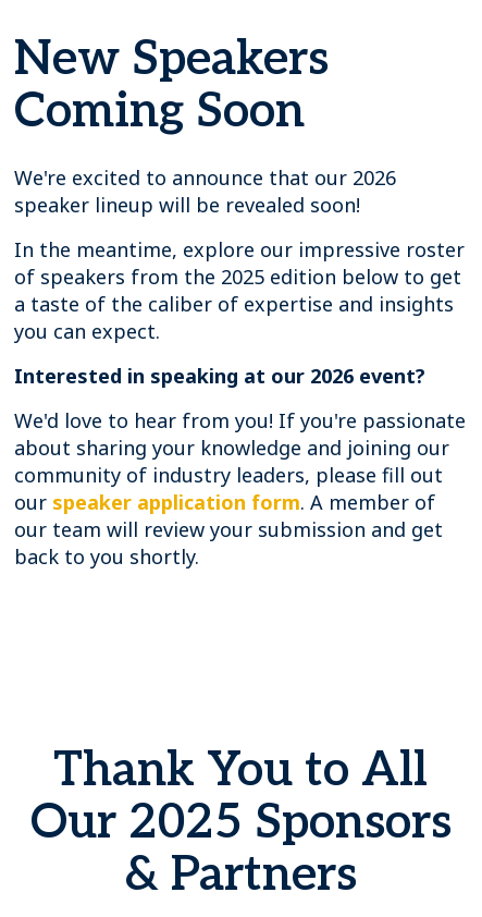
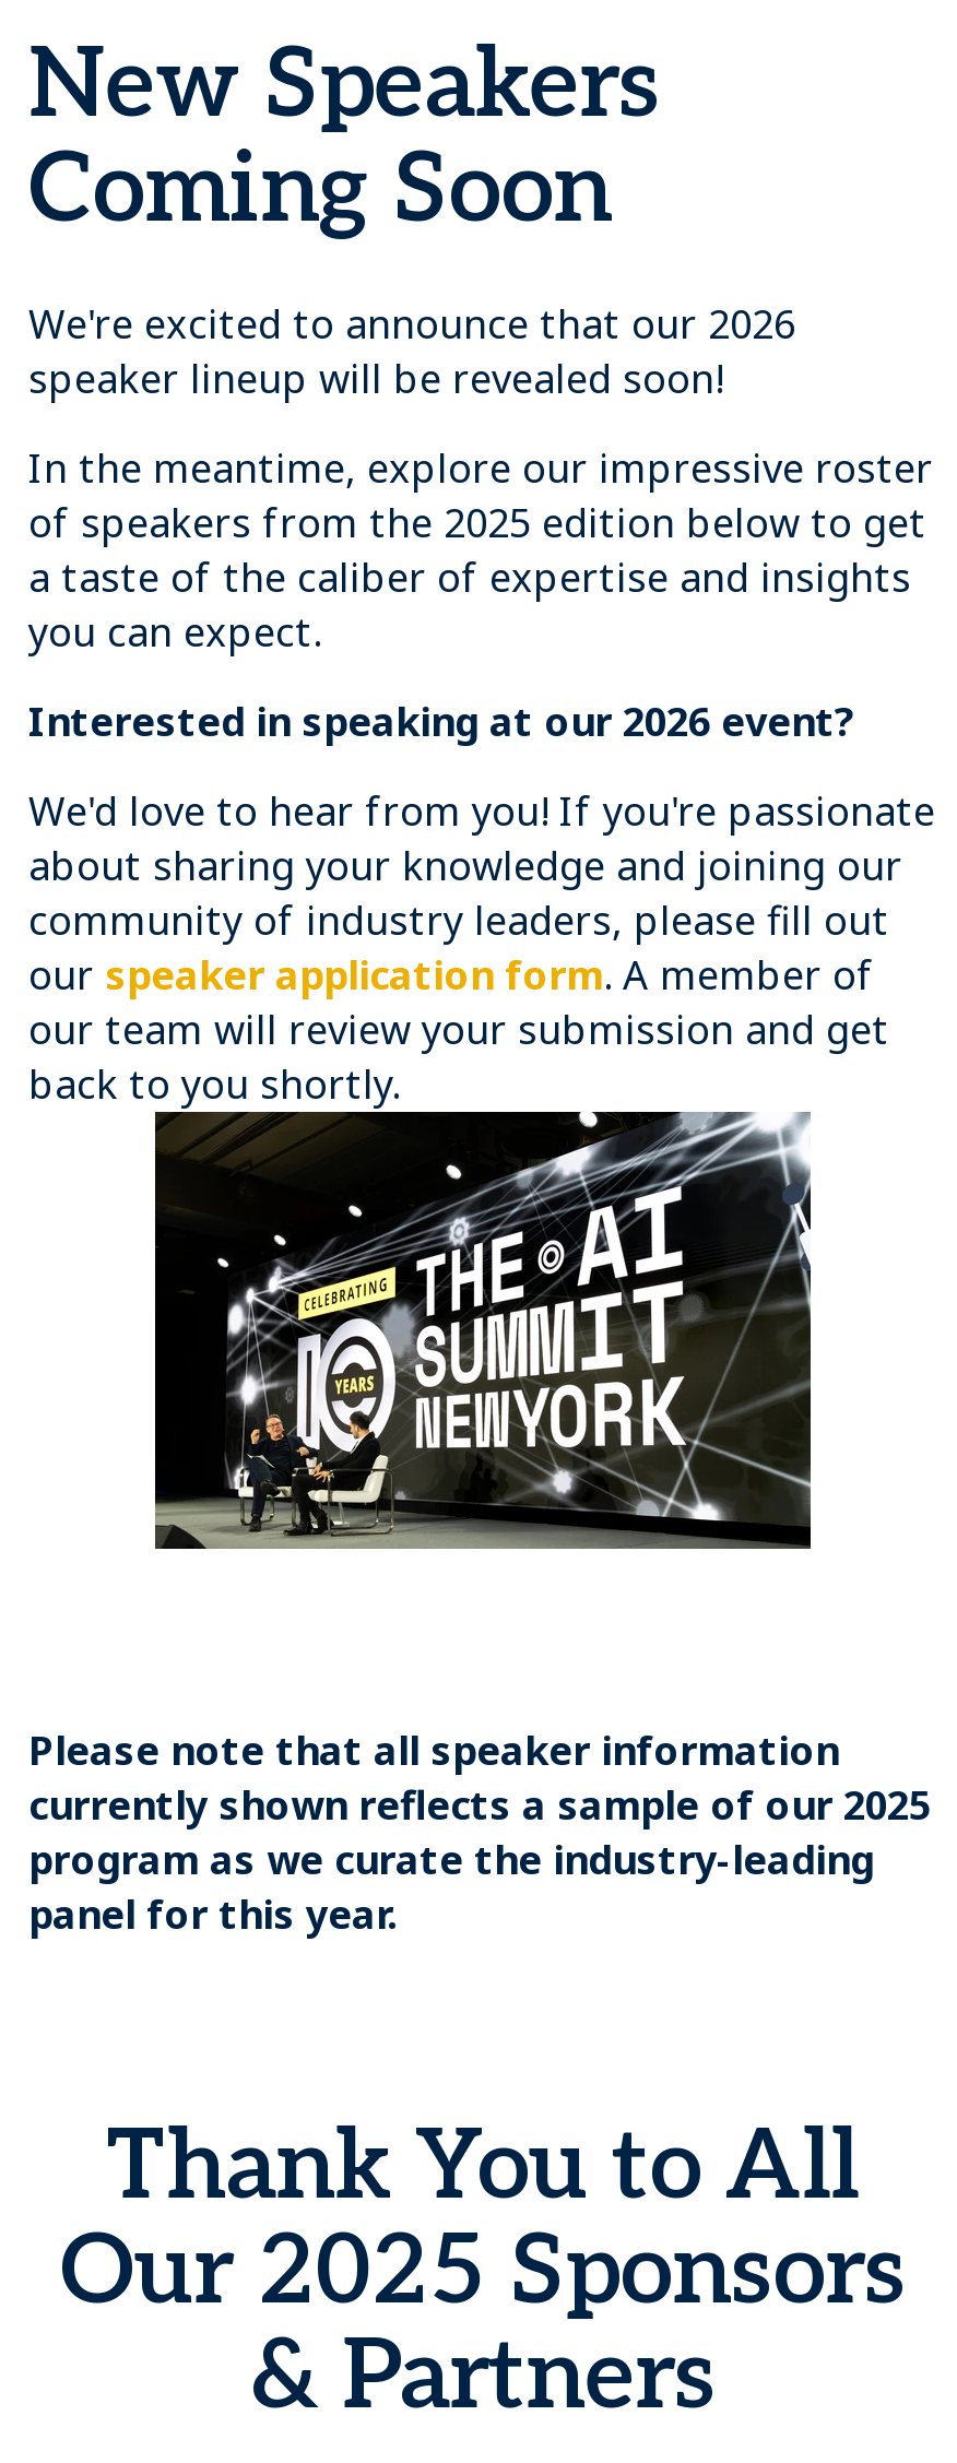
+ Please note that all speaker information
+ currently shown reflects a sample of our 2025
+ program as we curate the industry-leading
+ panel for this year.

+ [image]
